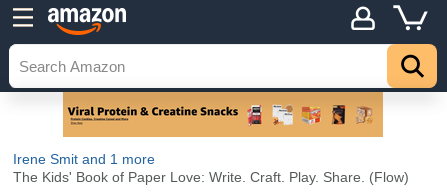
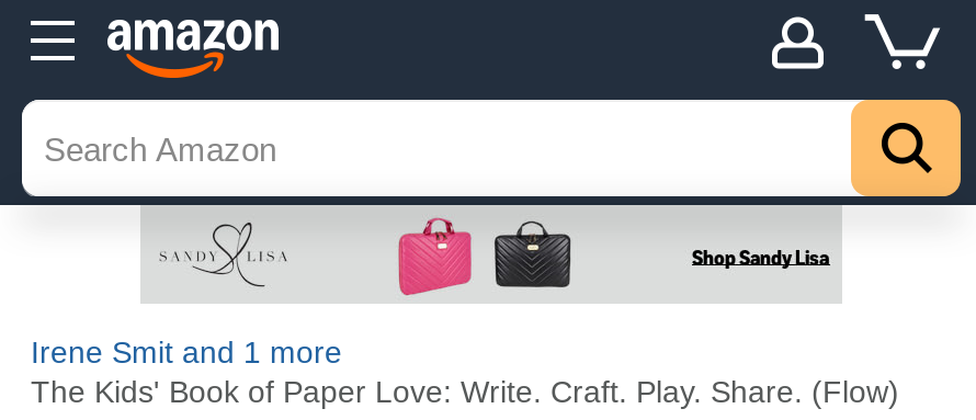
- [image]
+ [image]
